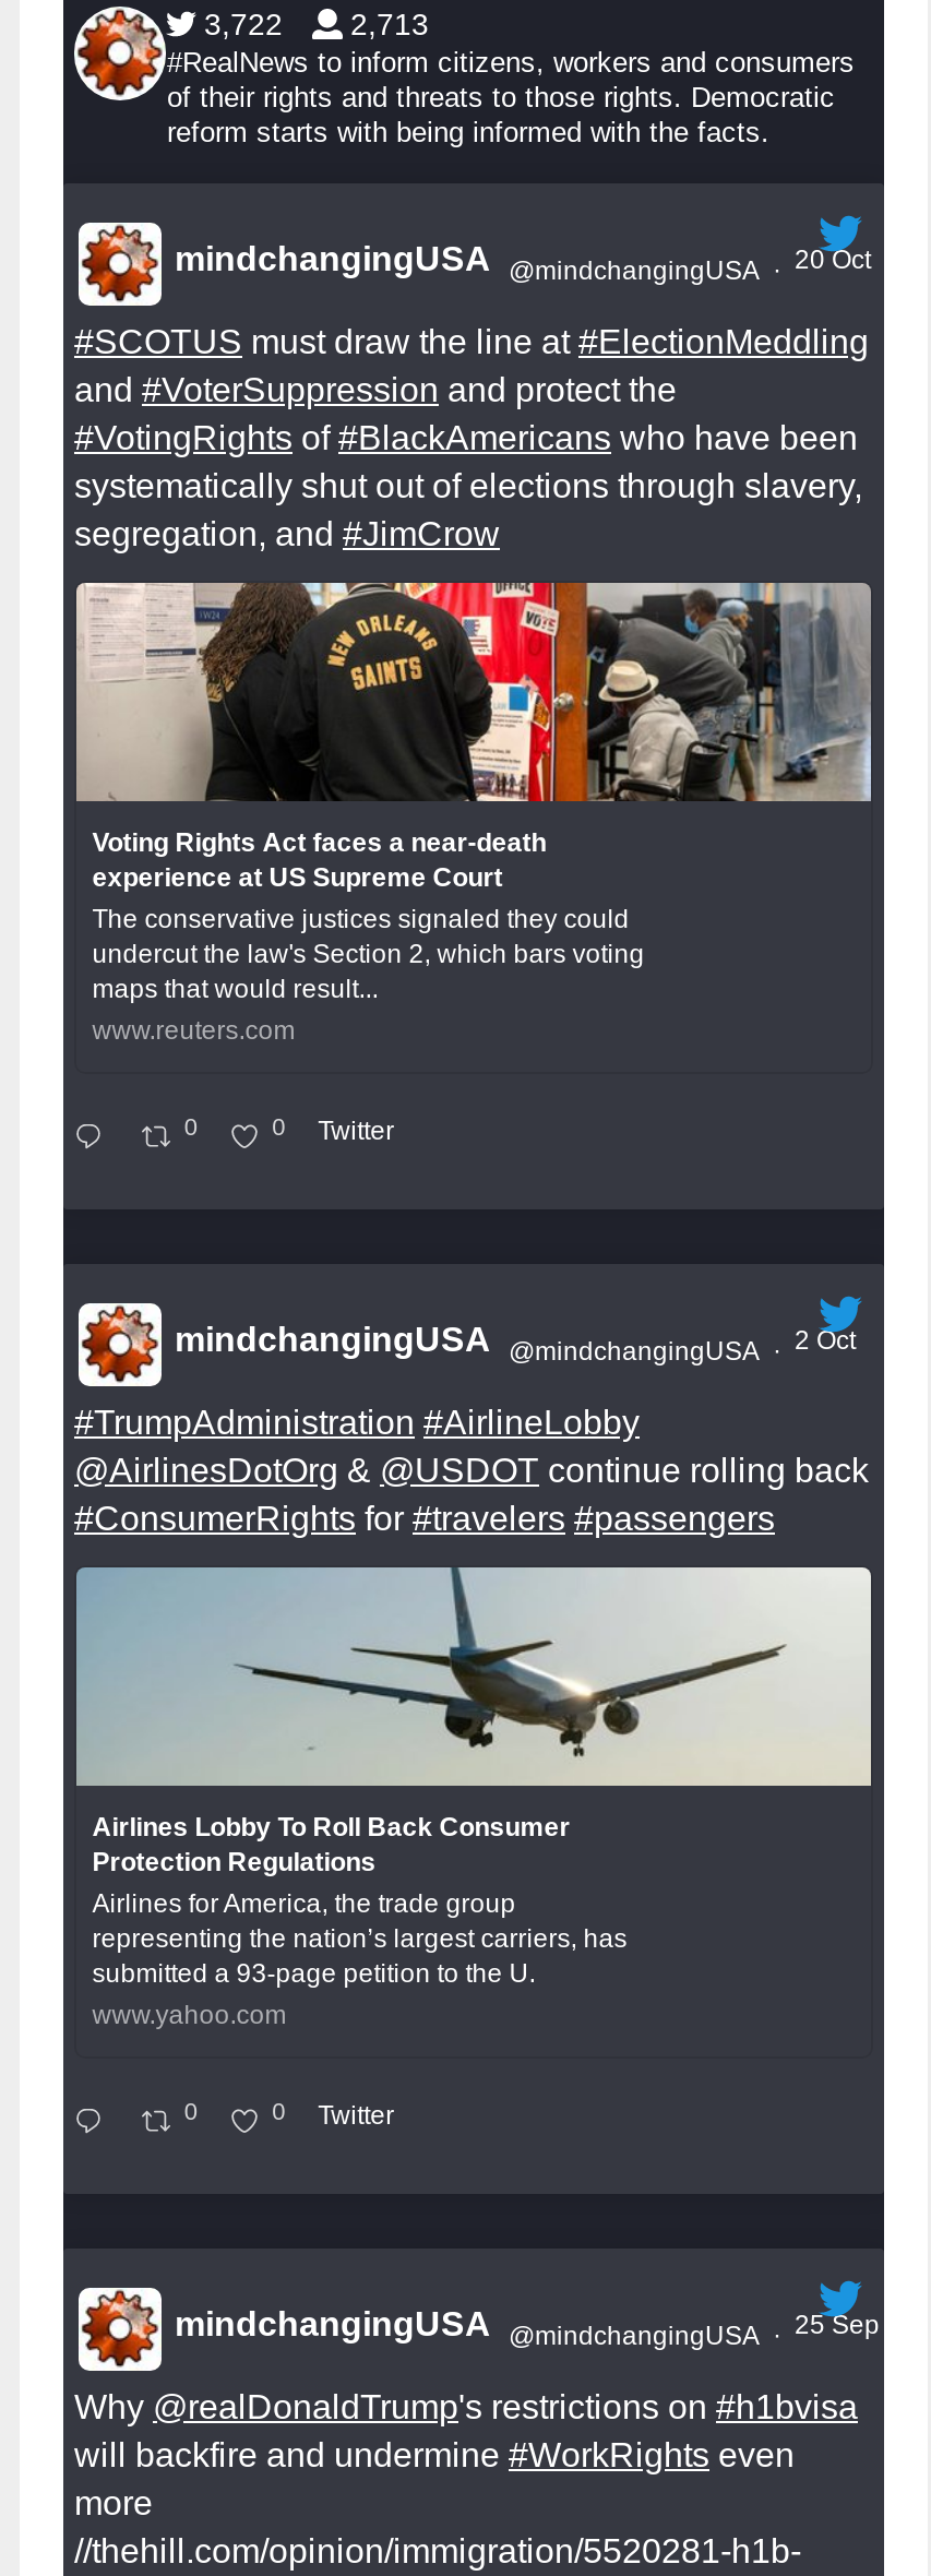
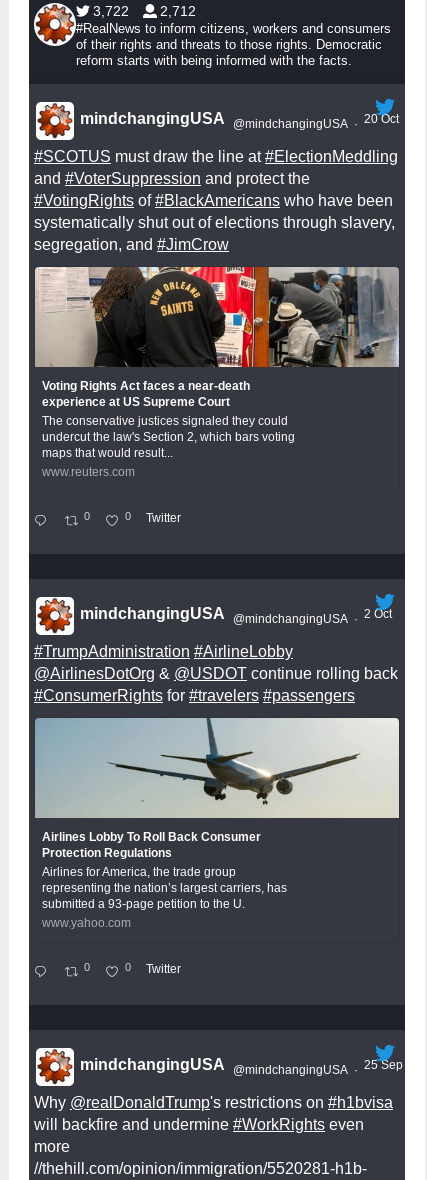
- 3,722 2,713
+ 3,722 2,712
